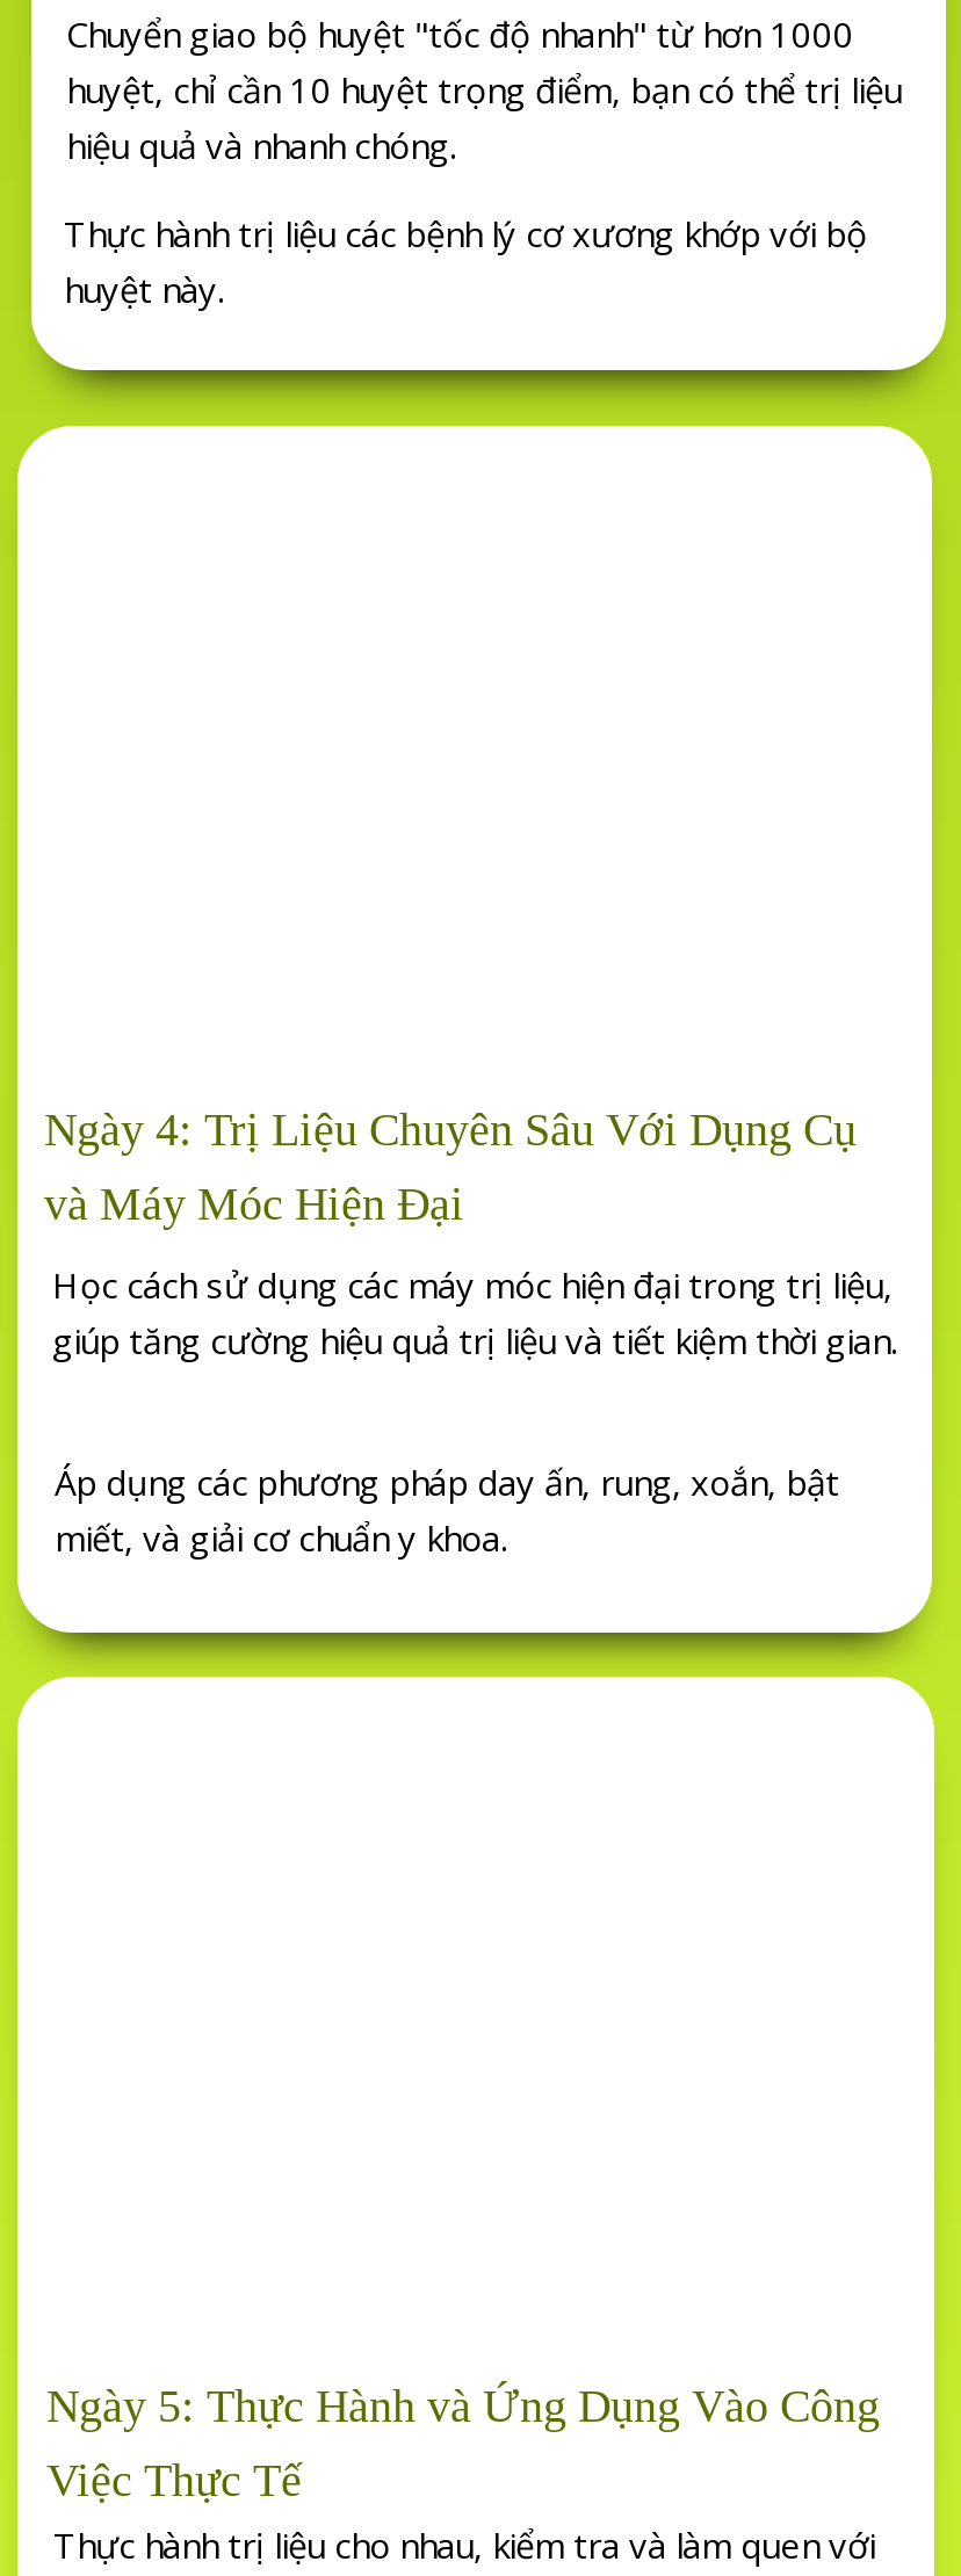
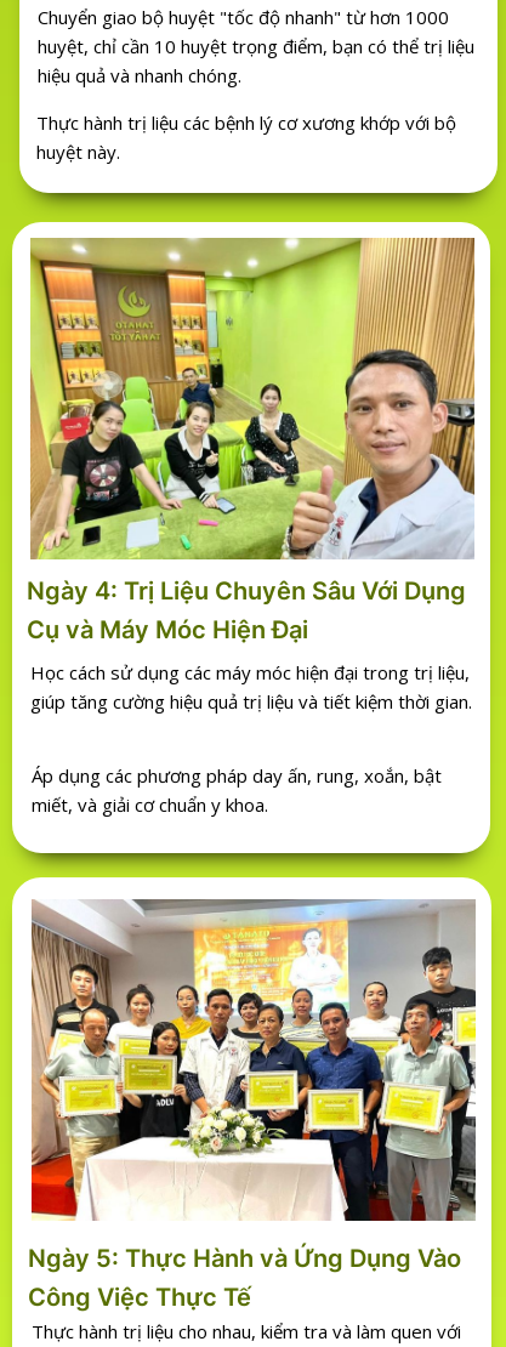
+ [image]

+ [image]
